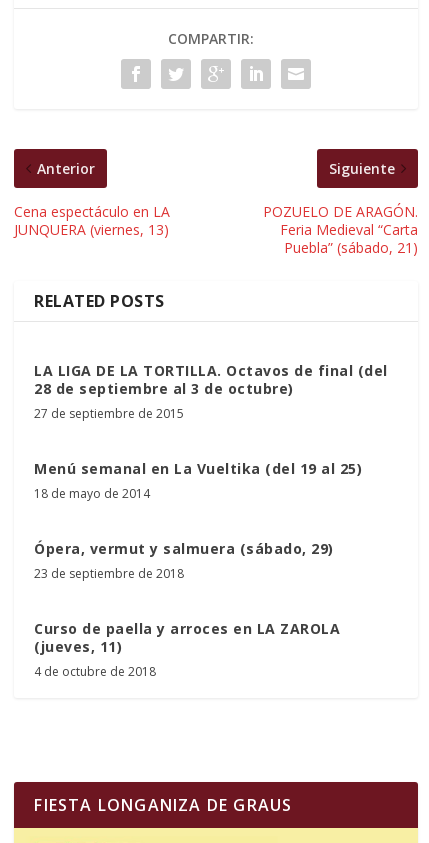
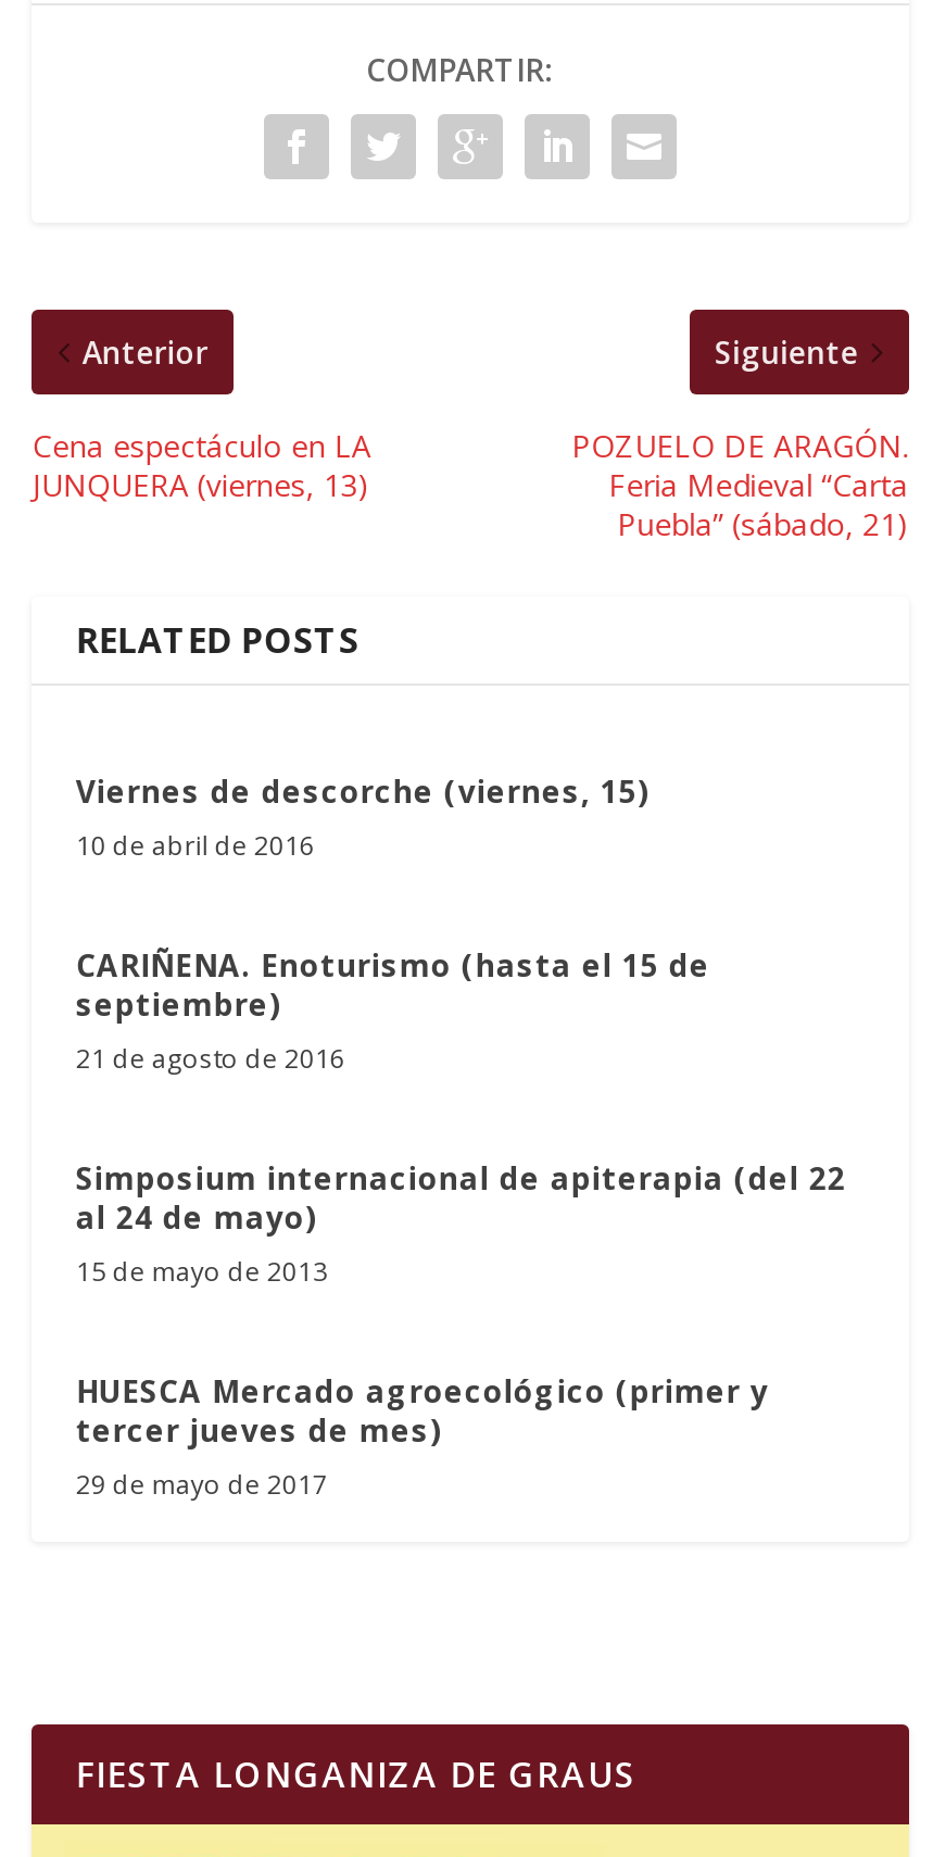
- LA LIGA DE LA TORTILLA. Octavos de final (del
- 28 de septiembre al 3 de octubre)
- 27 de septiembre de 2015
+ Viernes de descorche (viernes, 15)
+ 10 de abril de 2016

- Menú semanal en La Vueltika (del 19 al 25)
- 18 de mayo de 2014
+ CARIÑENA. Enoturismo (hasta el 15 de
+ septiembre)
+ 21 de agosto de 2016

- Ópera, vermut y salmuera (sábado, 29)
- 23 de septiembre de 2018
+ Simposium internacional de apiterapia (del 22
+ al 24 de mayo)
+ 15 de mayo de 2013

- Curso de paella y arroces en LA ZAROLA
- (jueves, 11)
- 4 de octubre de 2018
+ HUESCA Mercado agroecológico (primer y
+ tercer jueves de mes)
+ 29 de mayo de 2017
